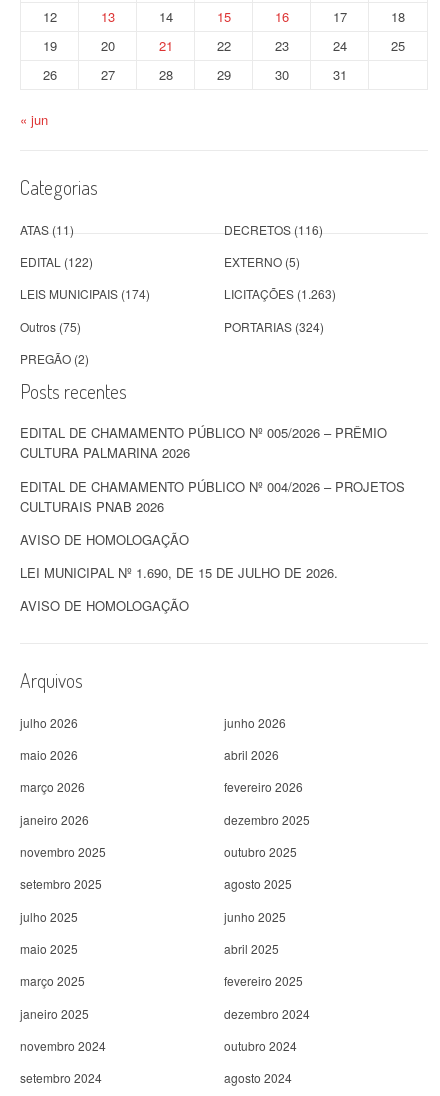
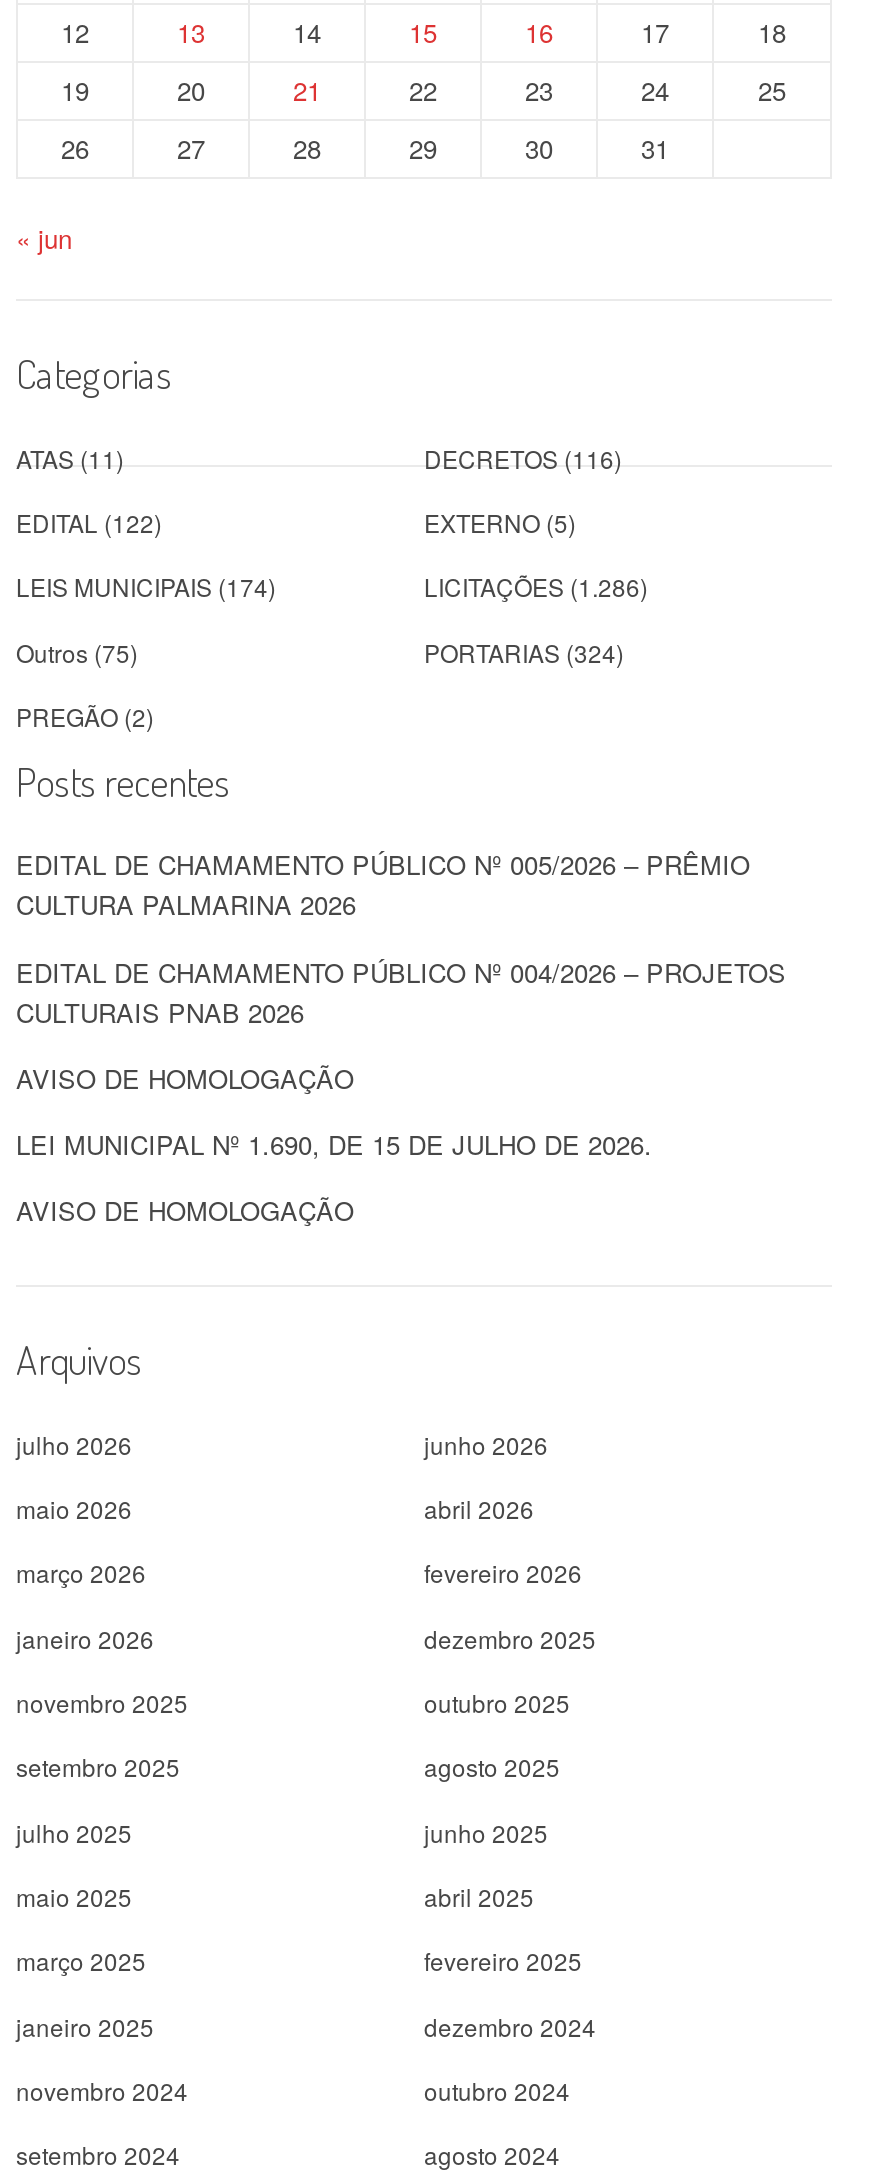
- LICITAÇÕES (1.263)
+ LICITAÇÕES (1.286)
